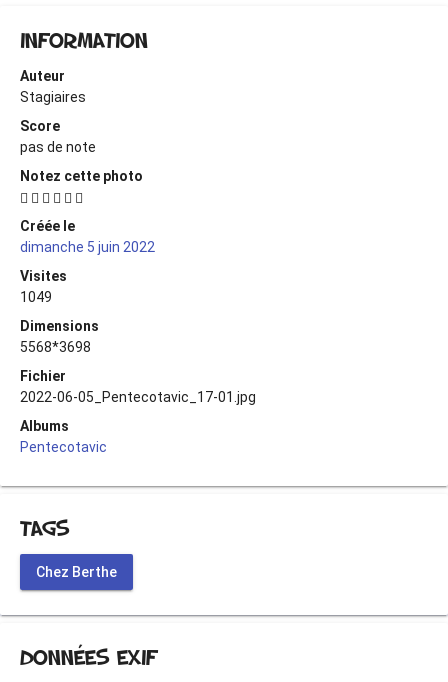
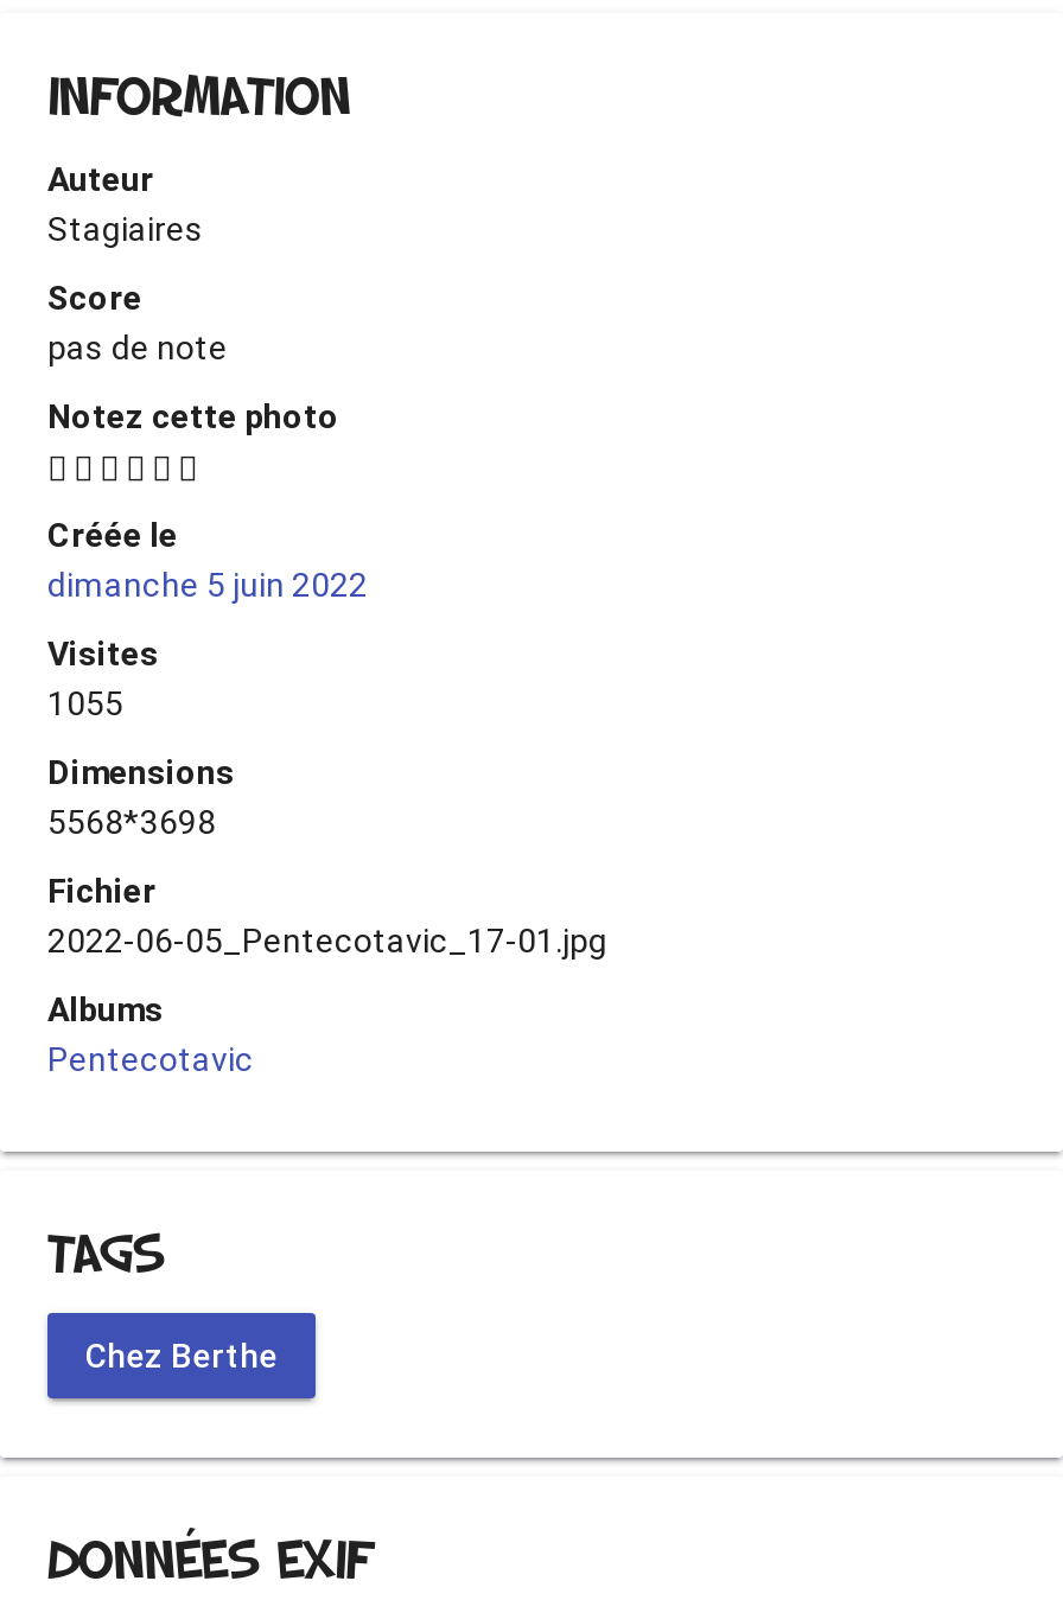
- 1049
+ 1055
